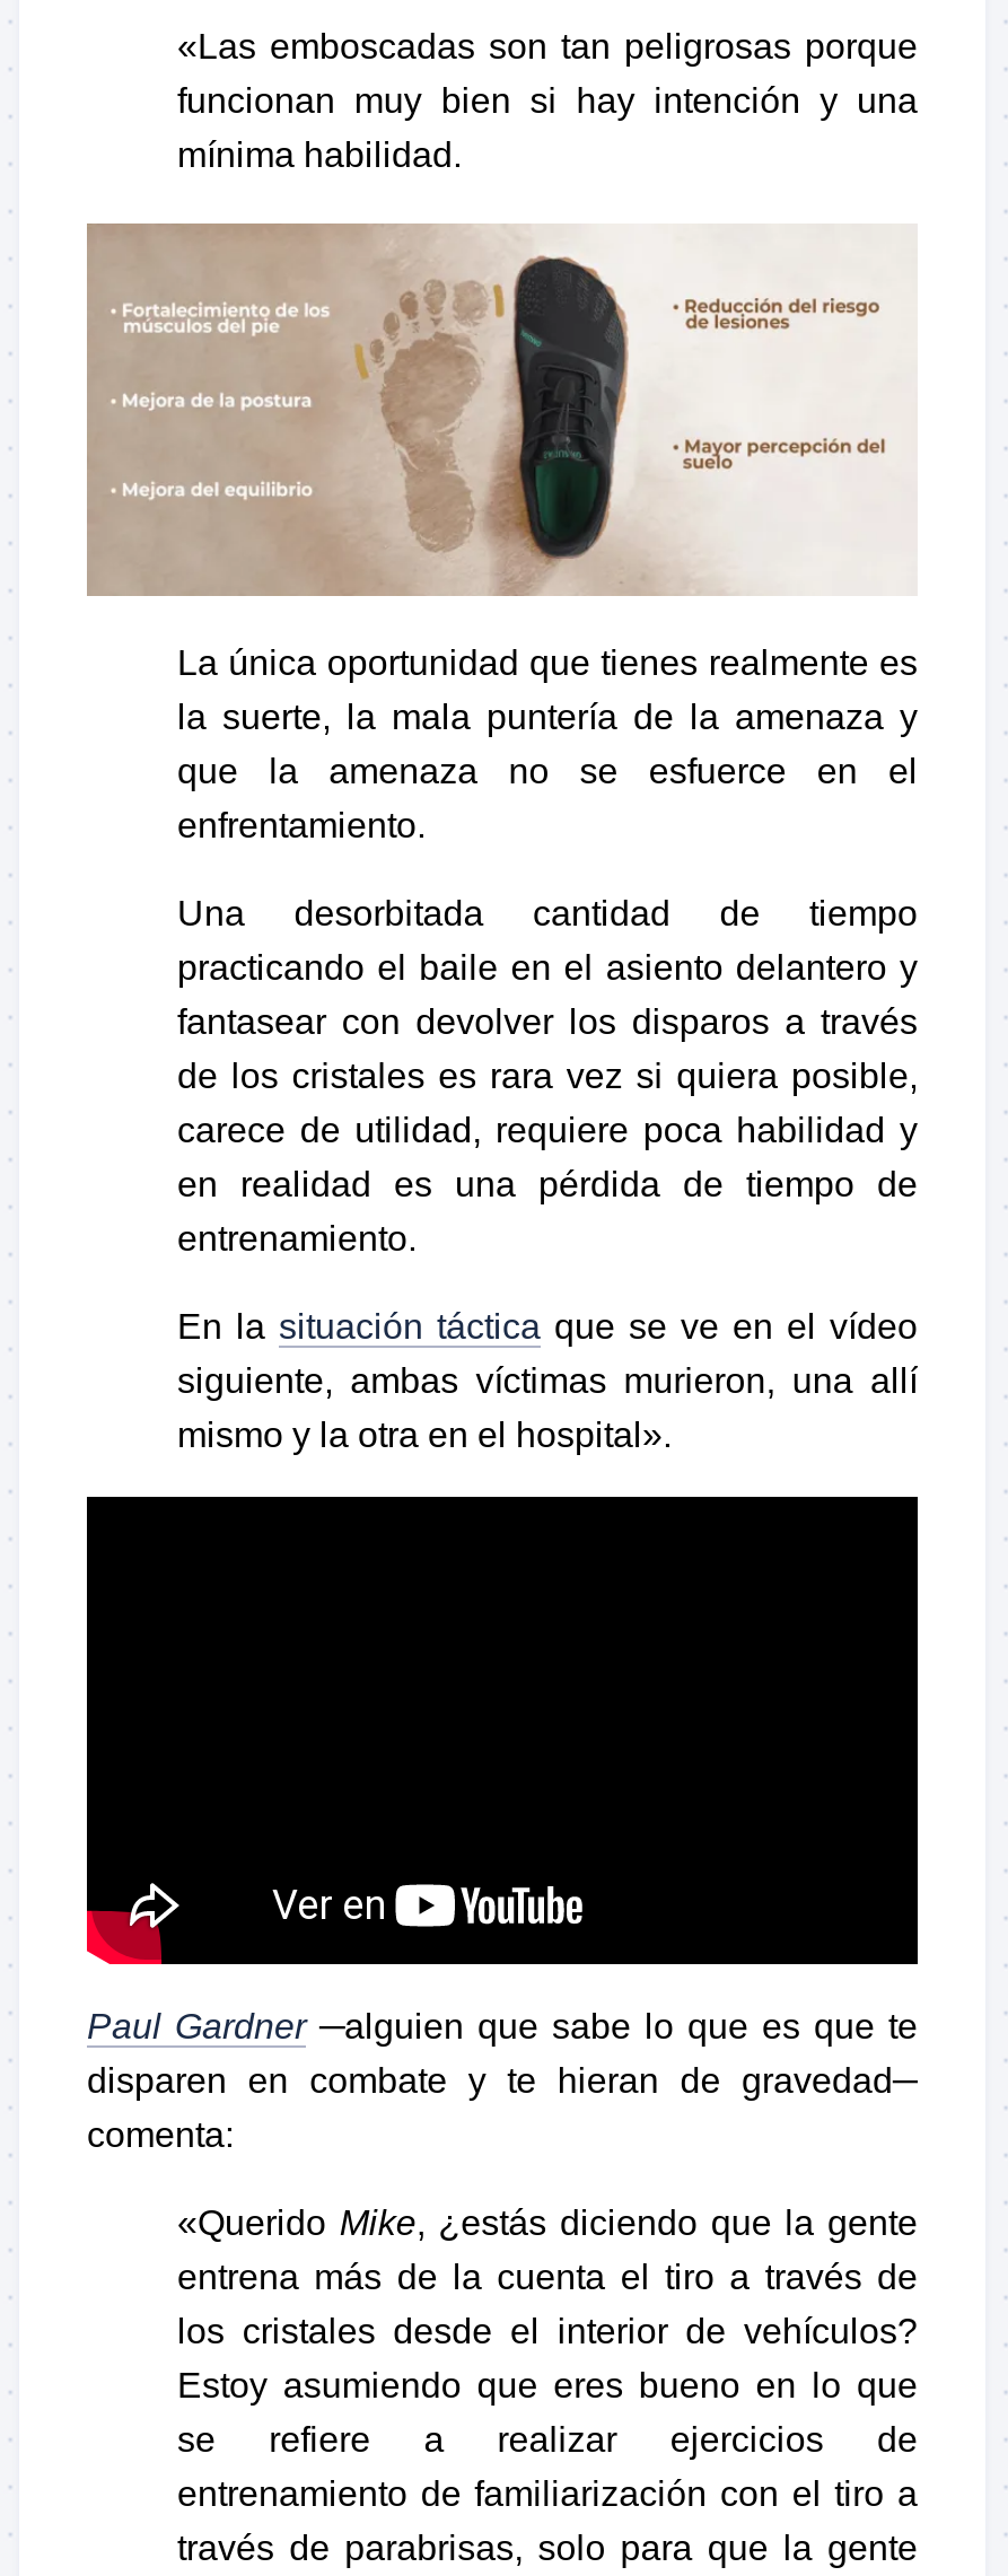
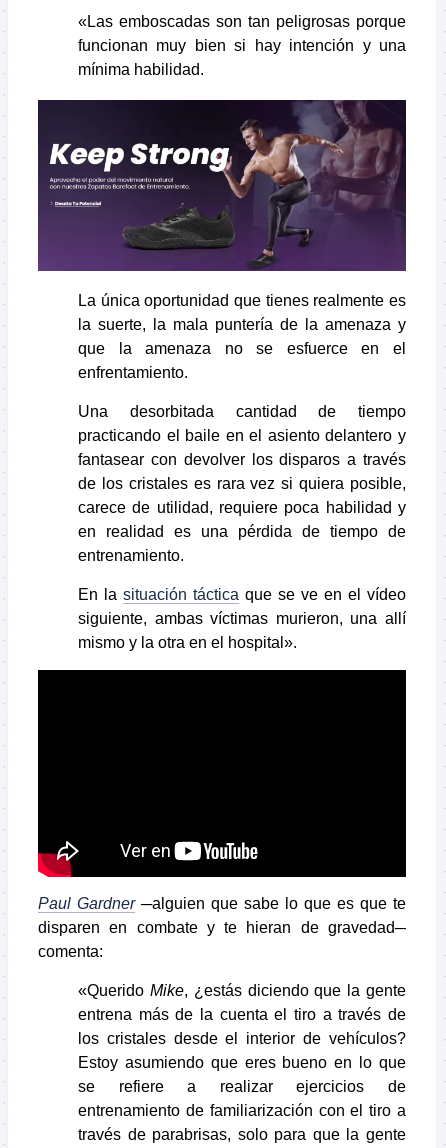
- [image]
+ [image]
